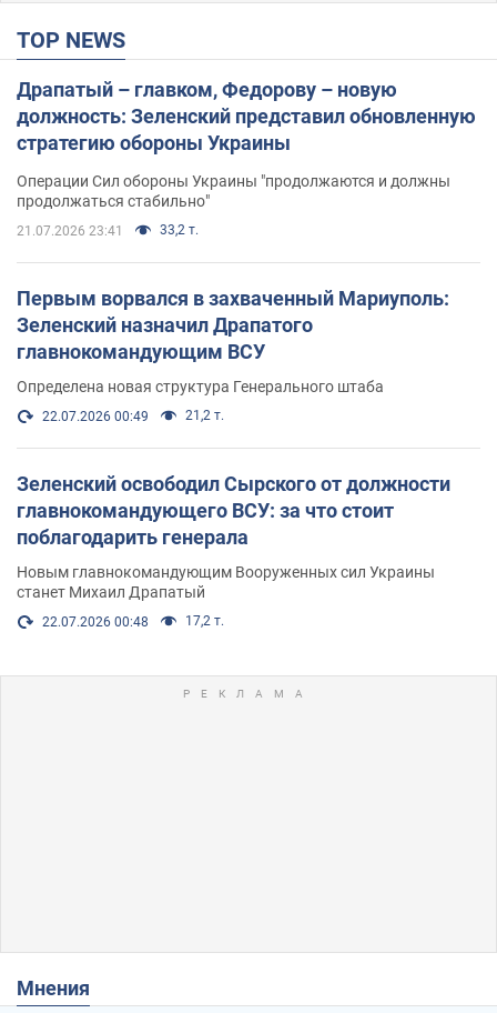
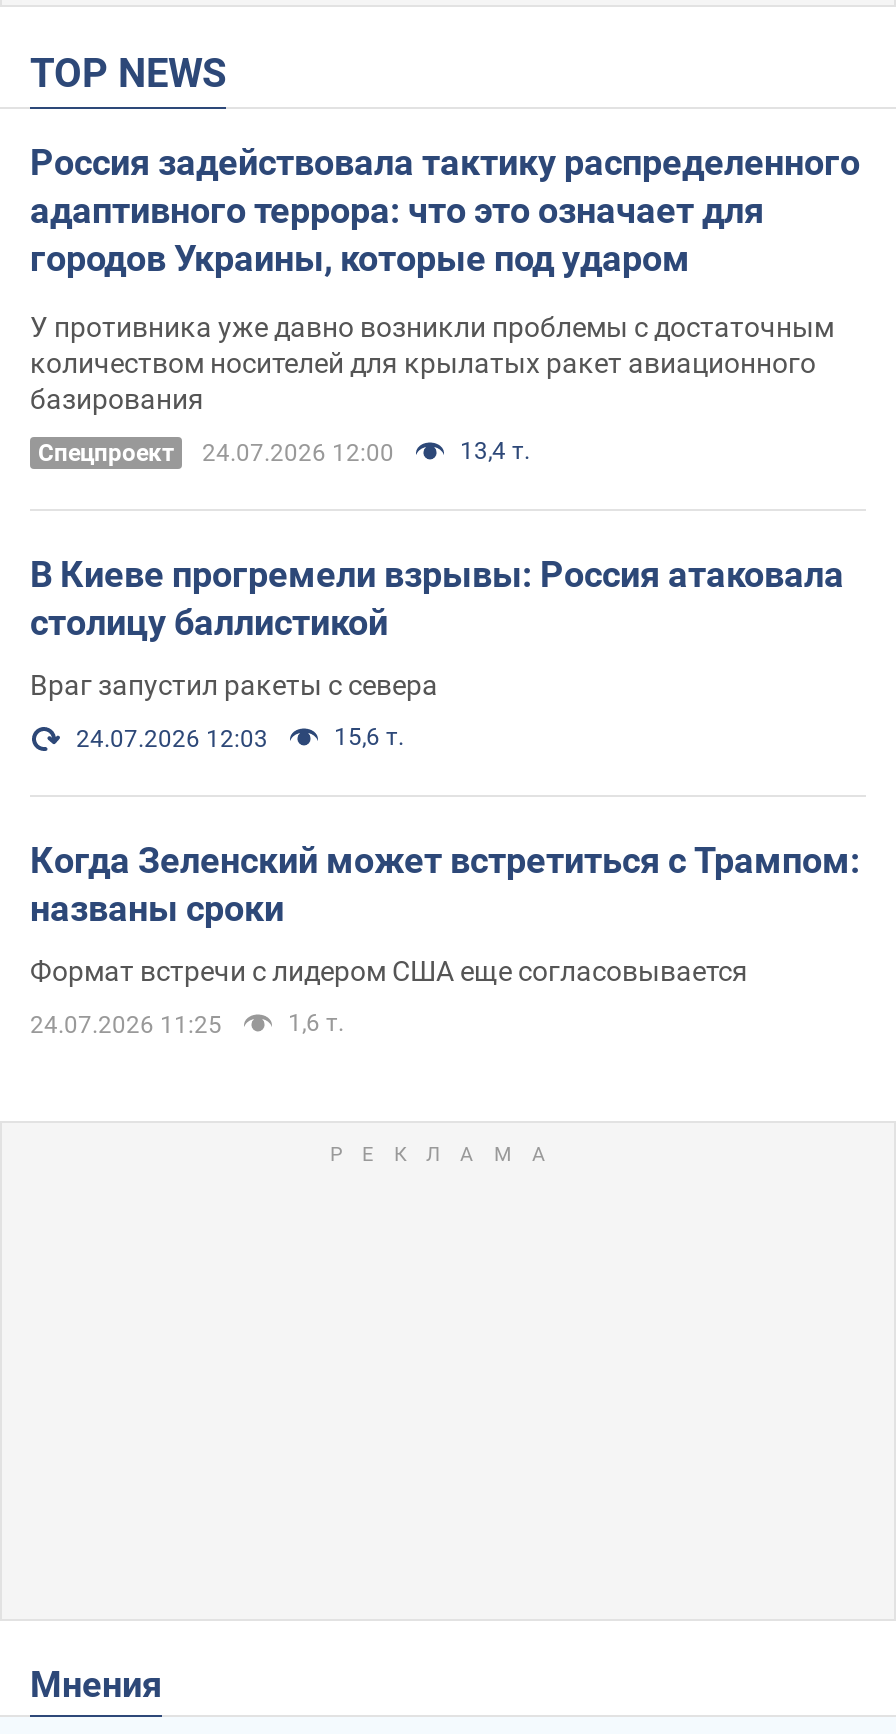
- Драпатый – главком, Федорову – новую
- должность: Зеленский представил обновленную
- стратегию обороны Украины
+ Россия задействовала тактику распределенного
+ адаптивного террора: что это означает для
+ городов Украины, которые под ударом

- Операции Сил обороны Украины "продолжаются и должны
- продолжаться стабильно"
+ У противника уже давно возникли проблемы с достаточным
+ количеством носителей для крылатых ракет авиационного
+ базирования

- 21.07.2026 23:41
- 33,2 т.
+ Спецпроект
+ 24.07.2026 12:00
+ 13,4 т.

- Первым ворвался в захваченный Мариуполь:
- Зеленский назначил Драпатого
- главнокомандующим ВСУ
+ В Киеве прогремели взрывы: Россия атаковала
+ столицу баллистикой

- Определена новая структура Генерального штаба
+ Враг запустил ракеты с севера

- 22.07.2026 00:49
- 21,2 т.
+ 24.07.2026 12:03
+ 15,6 т.

- Зеленский освободил Сырского от должности
- главнокомандующего ВСУ: за что стоит
- поблагодарить генерала
+ Когда Зеленский может встретиться с Трампом:
+ названы сроки

- Новым главнокомандующим Вооруженных сил Украины
- станет Михаил Драпатый
+ Формат встречи с лидером США еще согласовывается

- 22.07.2026 00:48
- 17,2 т.
+ 24.07.2026 11:25
+ 1,6 т.
